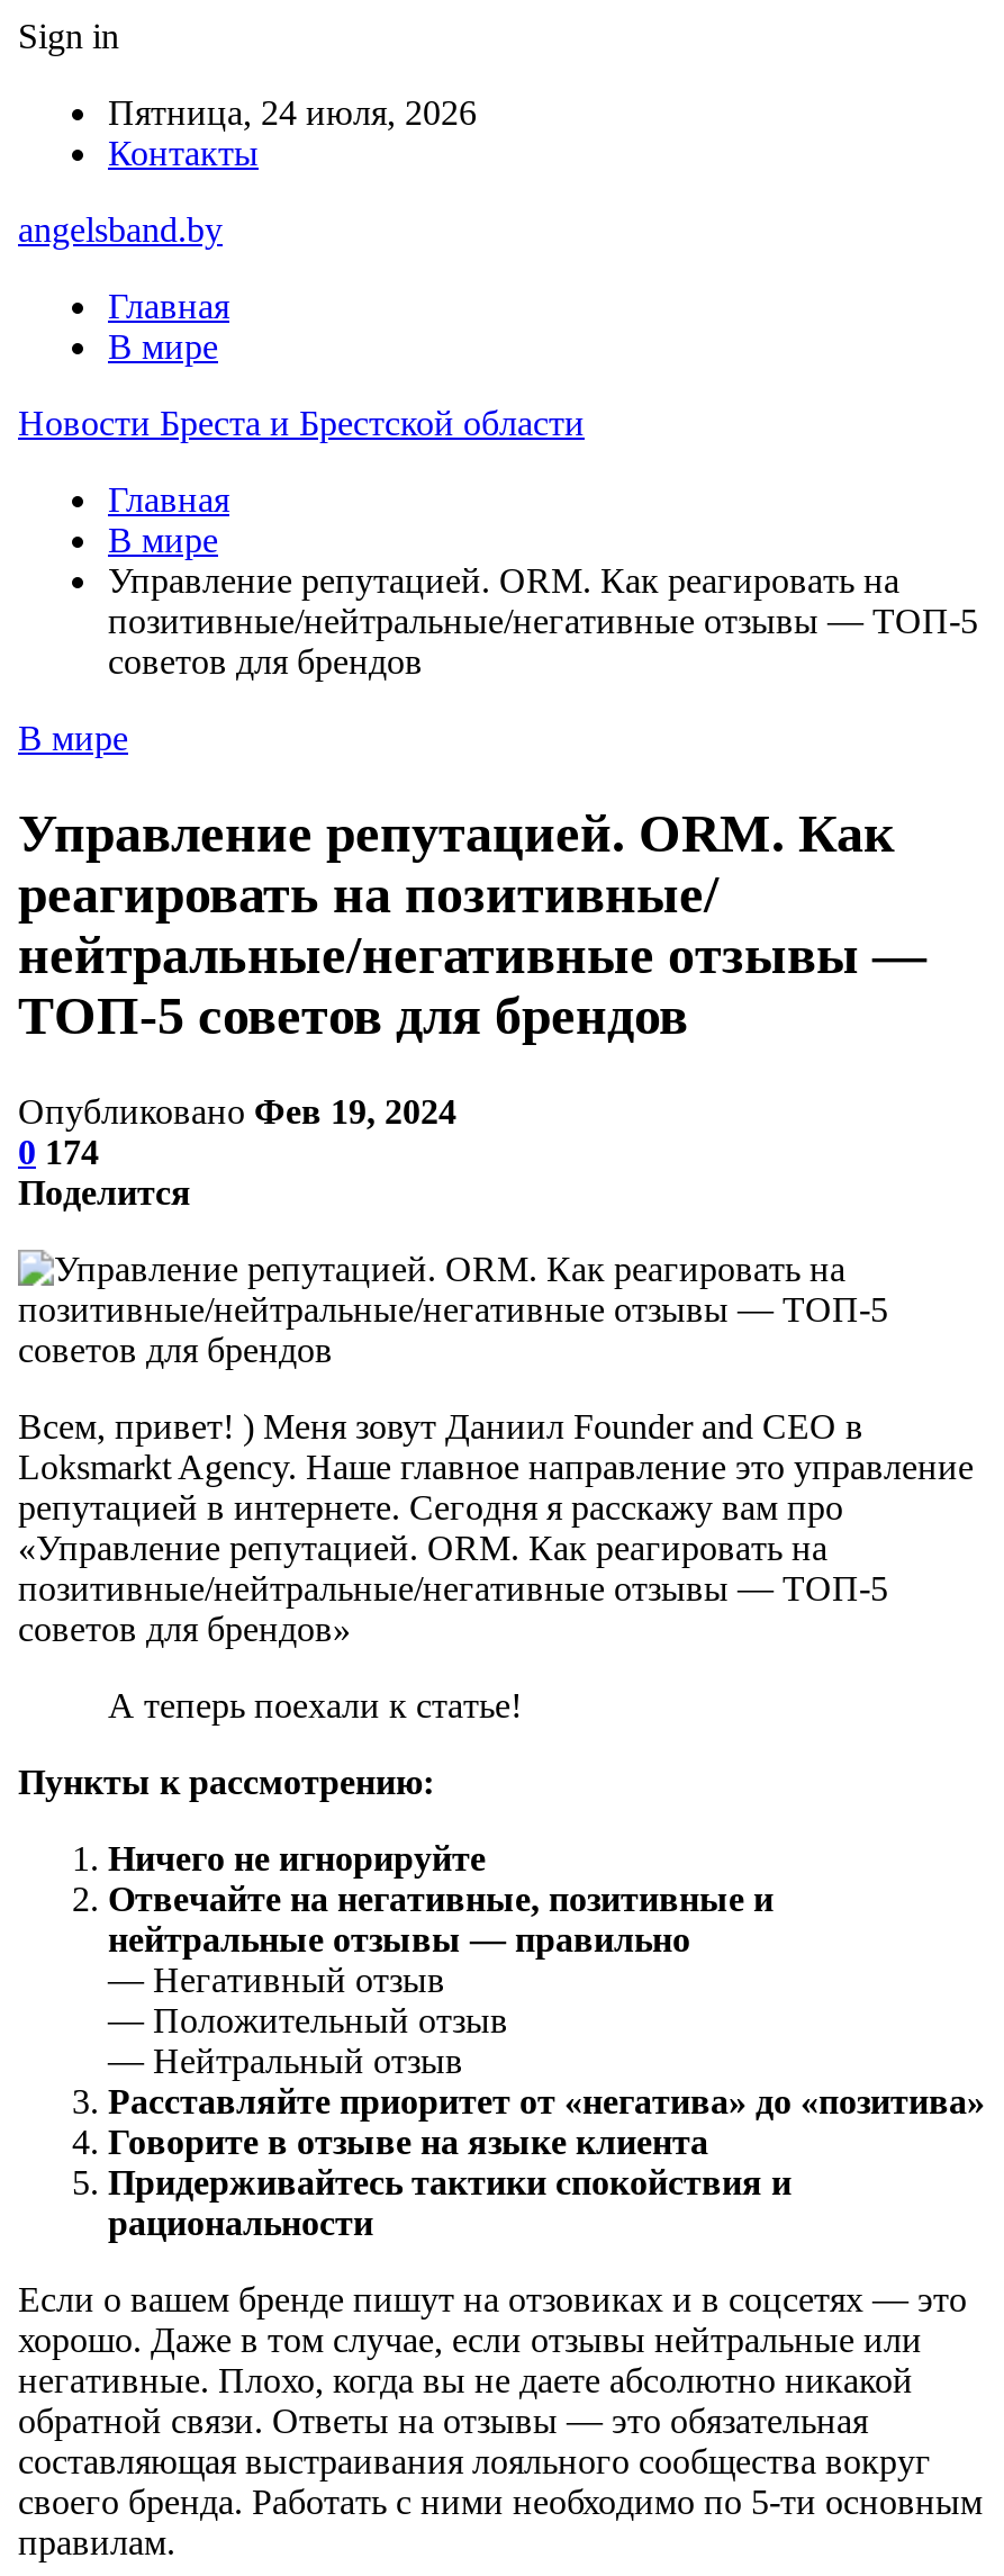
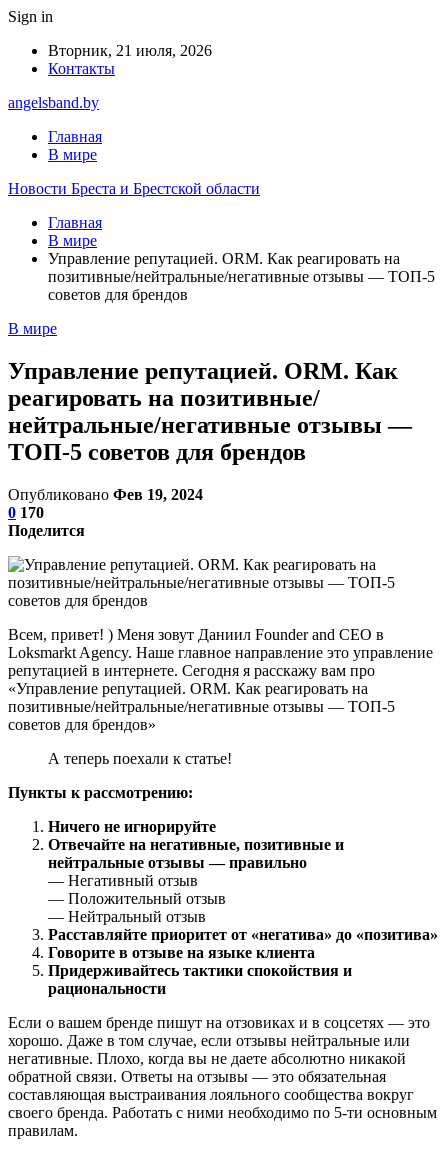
- Пятница, 24 июля, 2026
+ Вторник, 21 июля, 2026

- 0 174
+ 0 170
